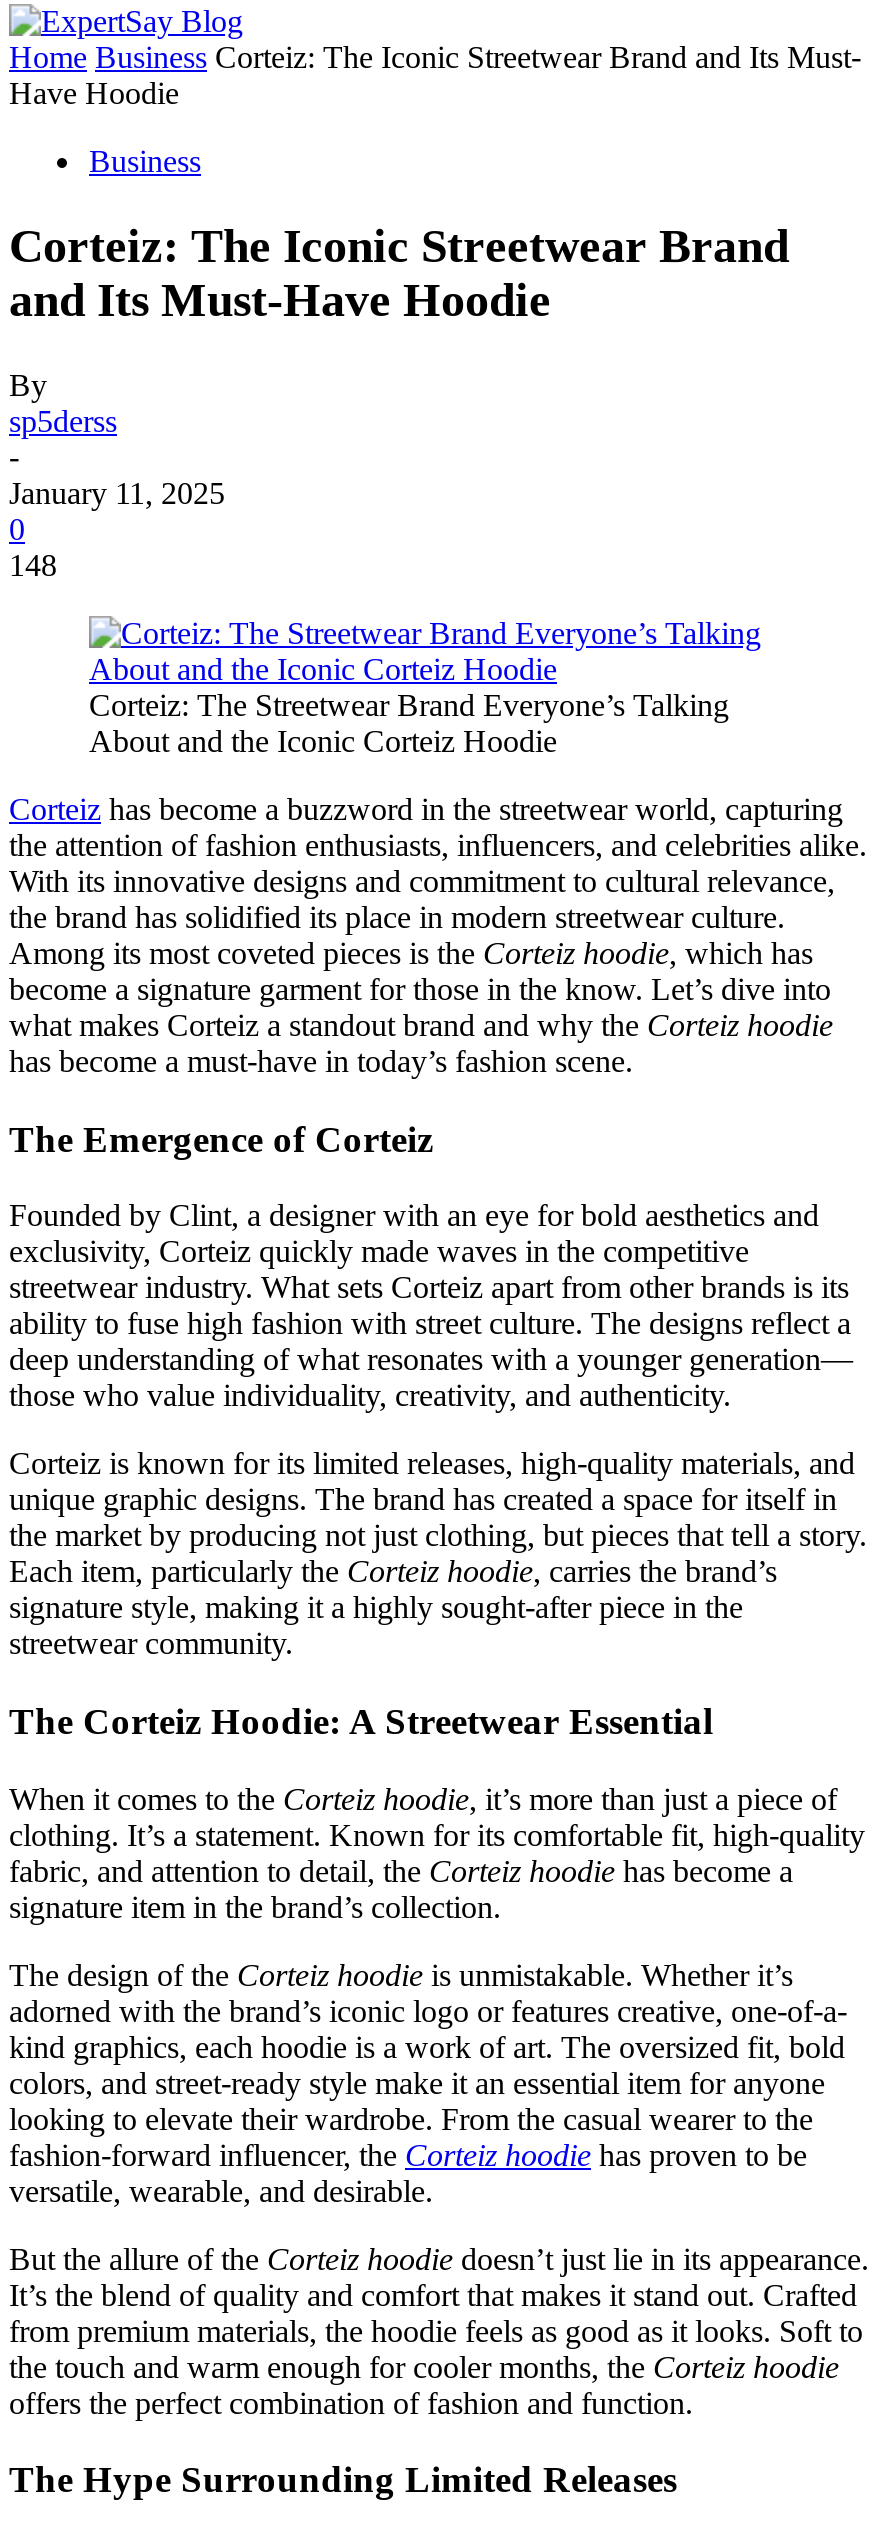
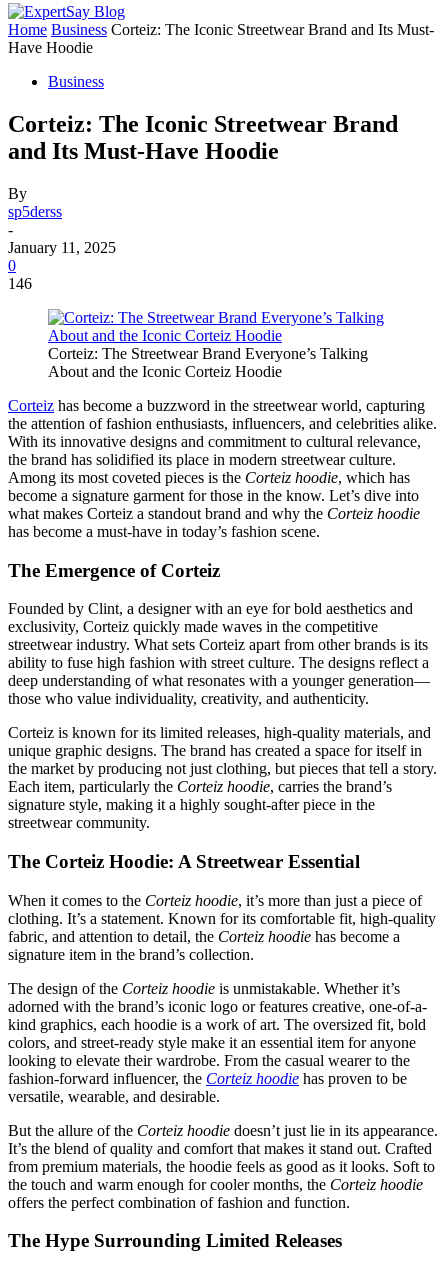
- 148
+ 146
